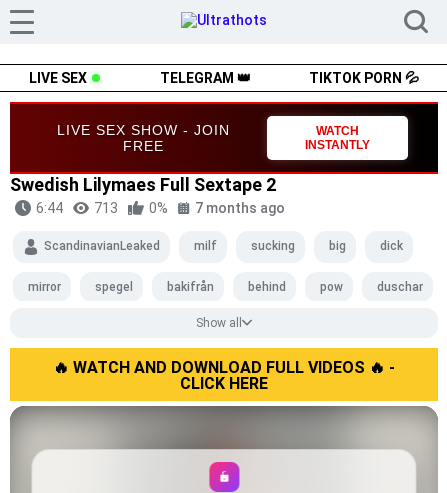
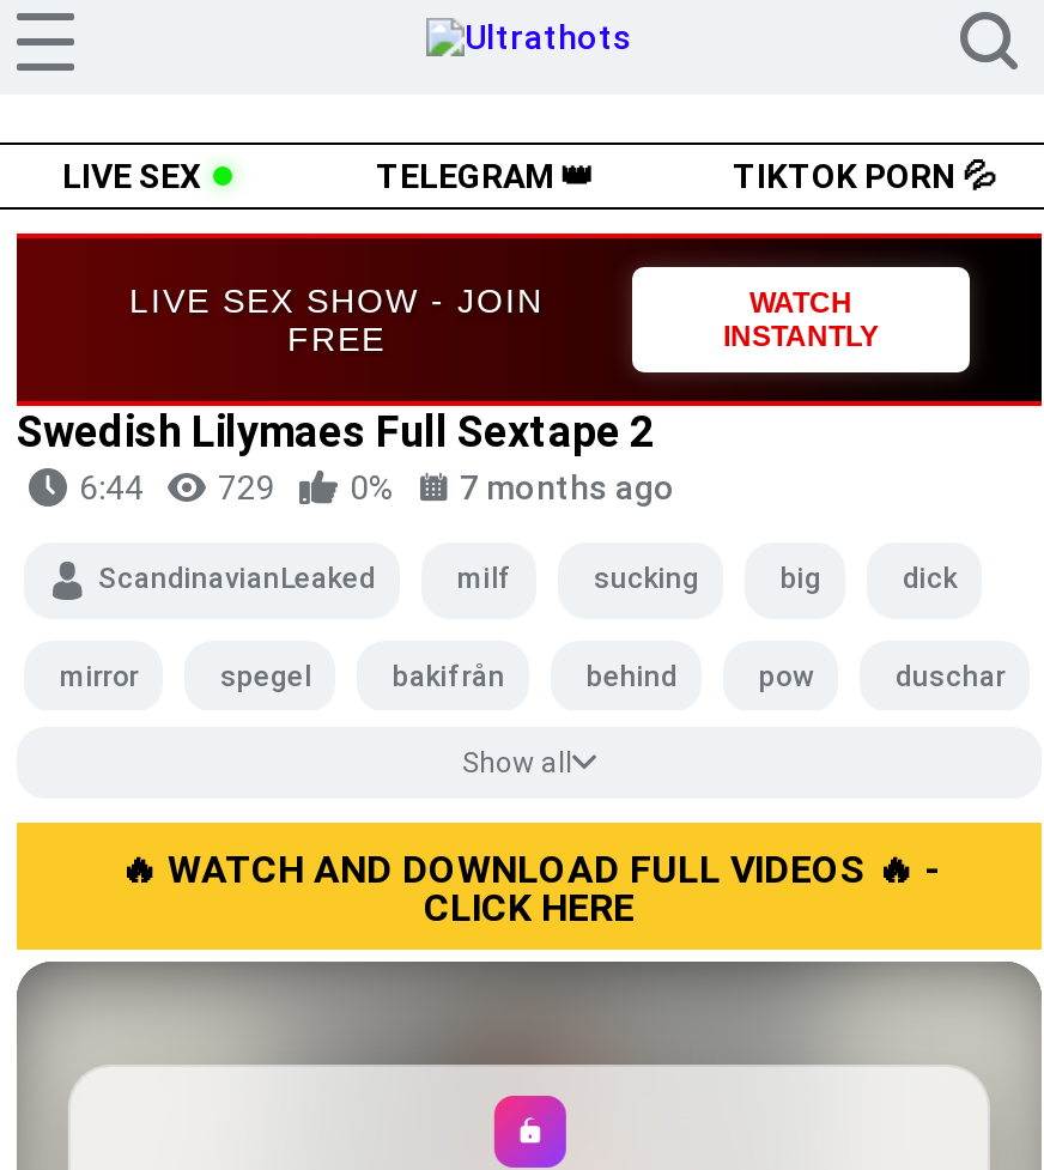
- 6:44 713 0% 7 months ago
+ 6:44 729 0% 7 months ago
